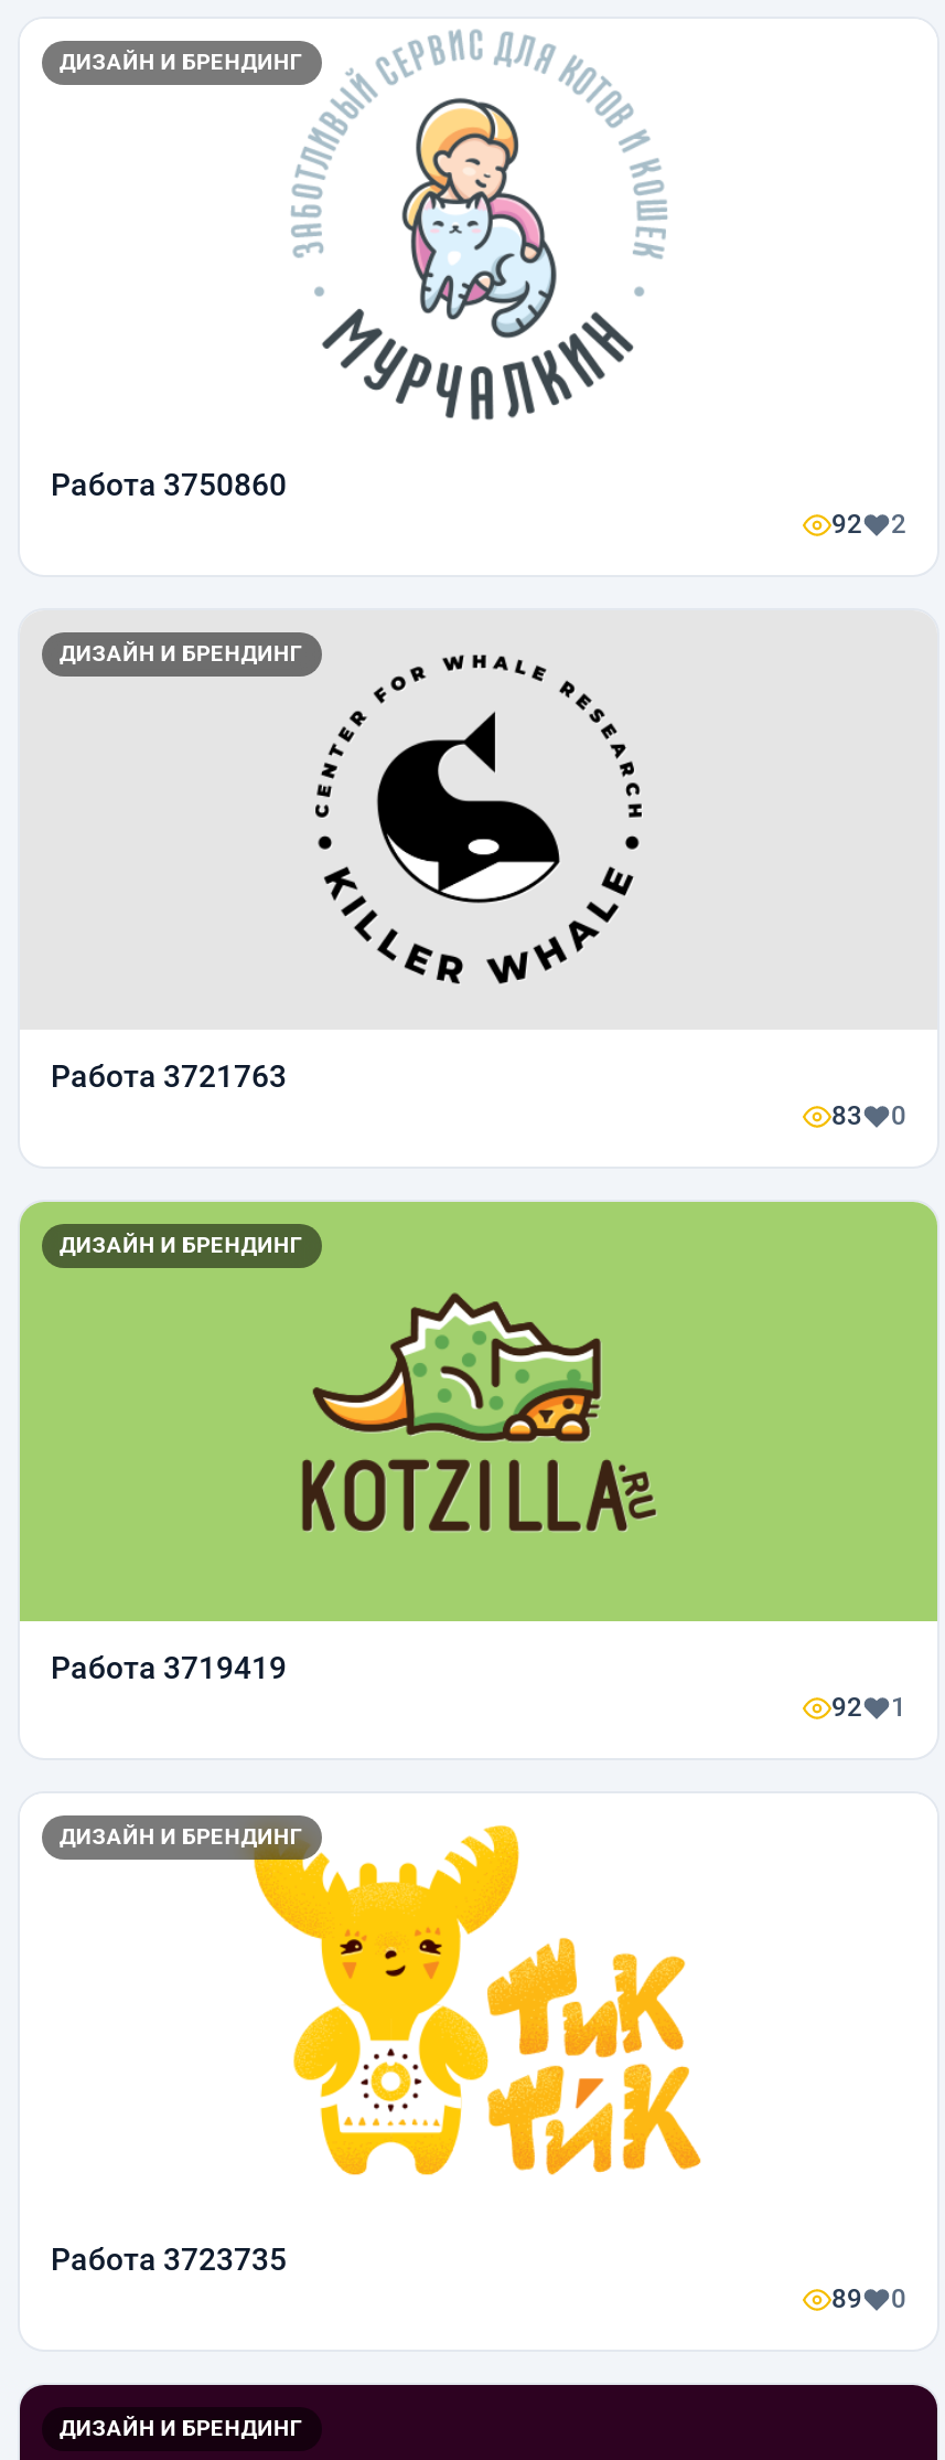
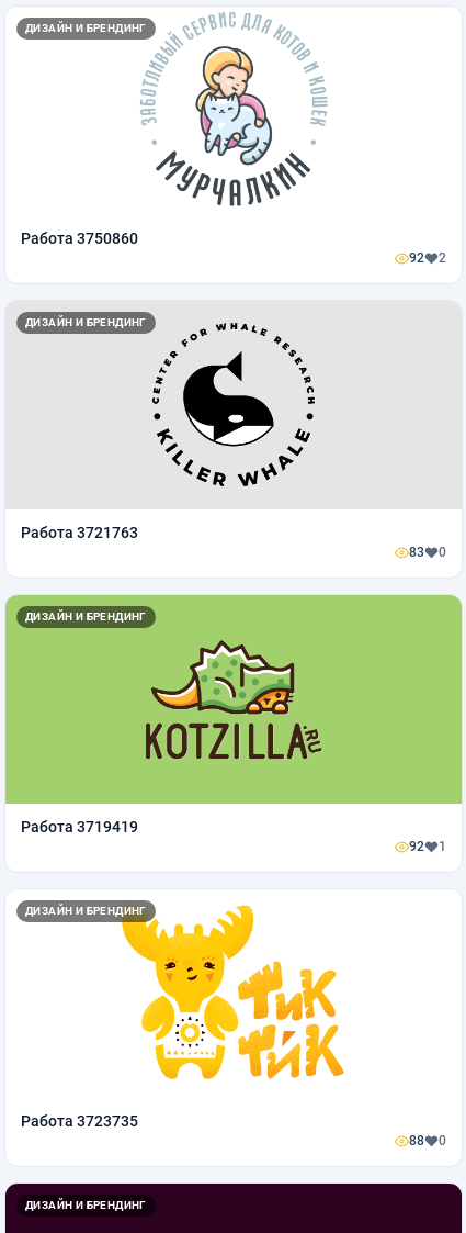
- 89 0
+ 88 0
